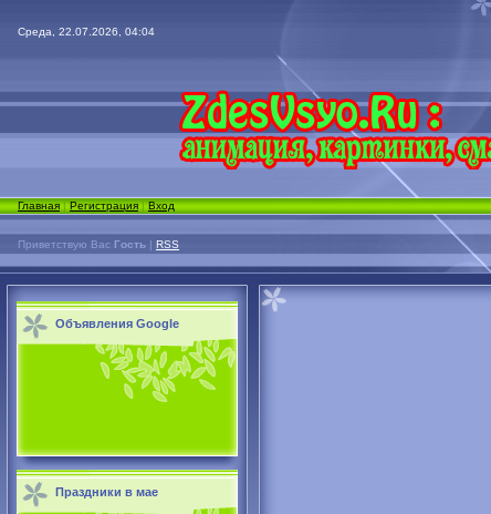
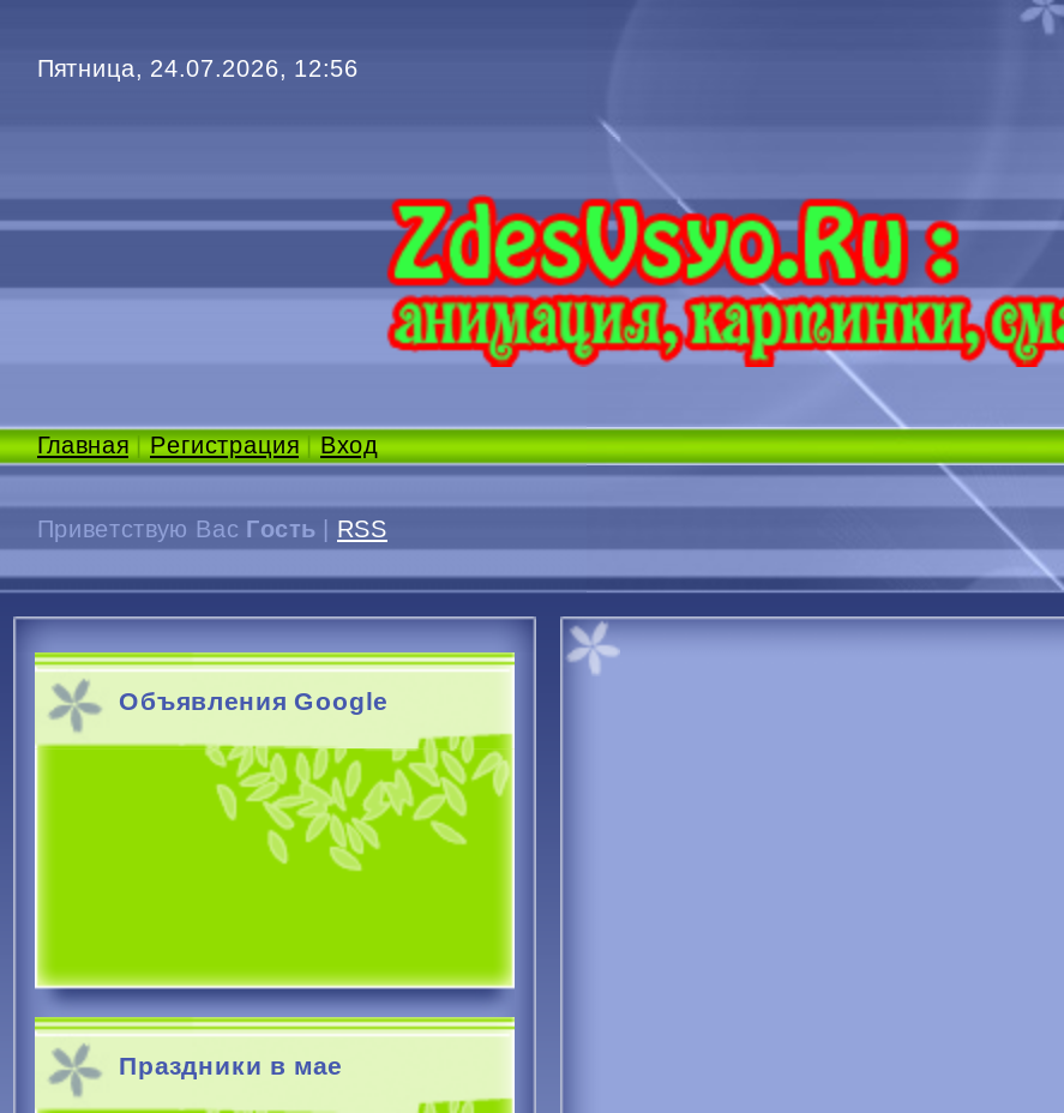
- Среда, 22.07.2026, 04:04
+ Пятница, 24.07.2026, 12:56
